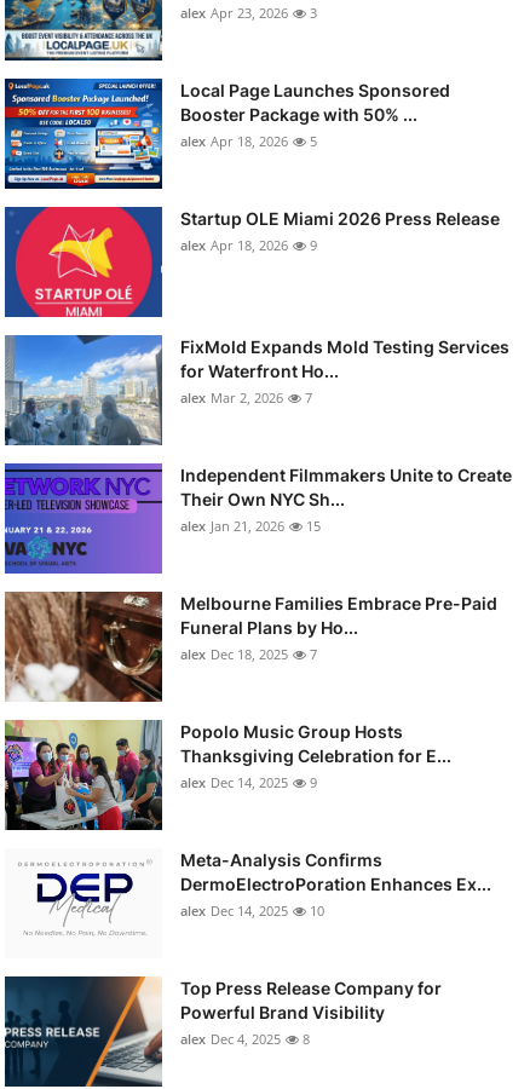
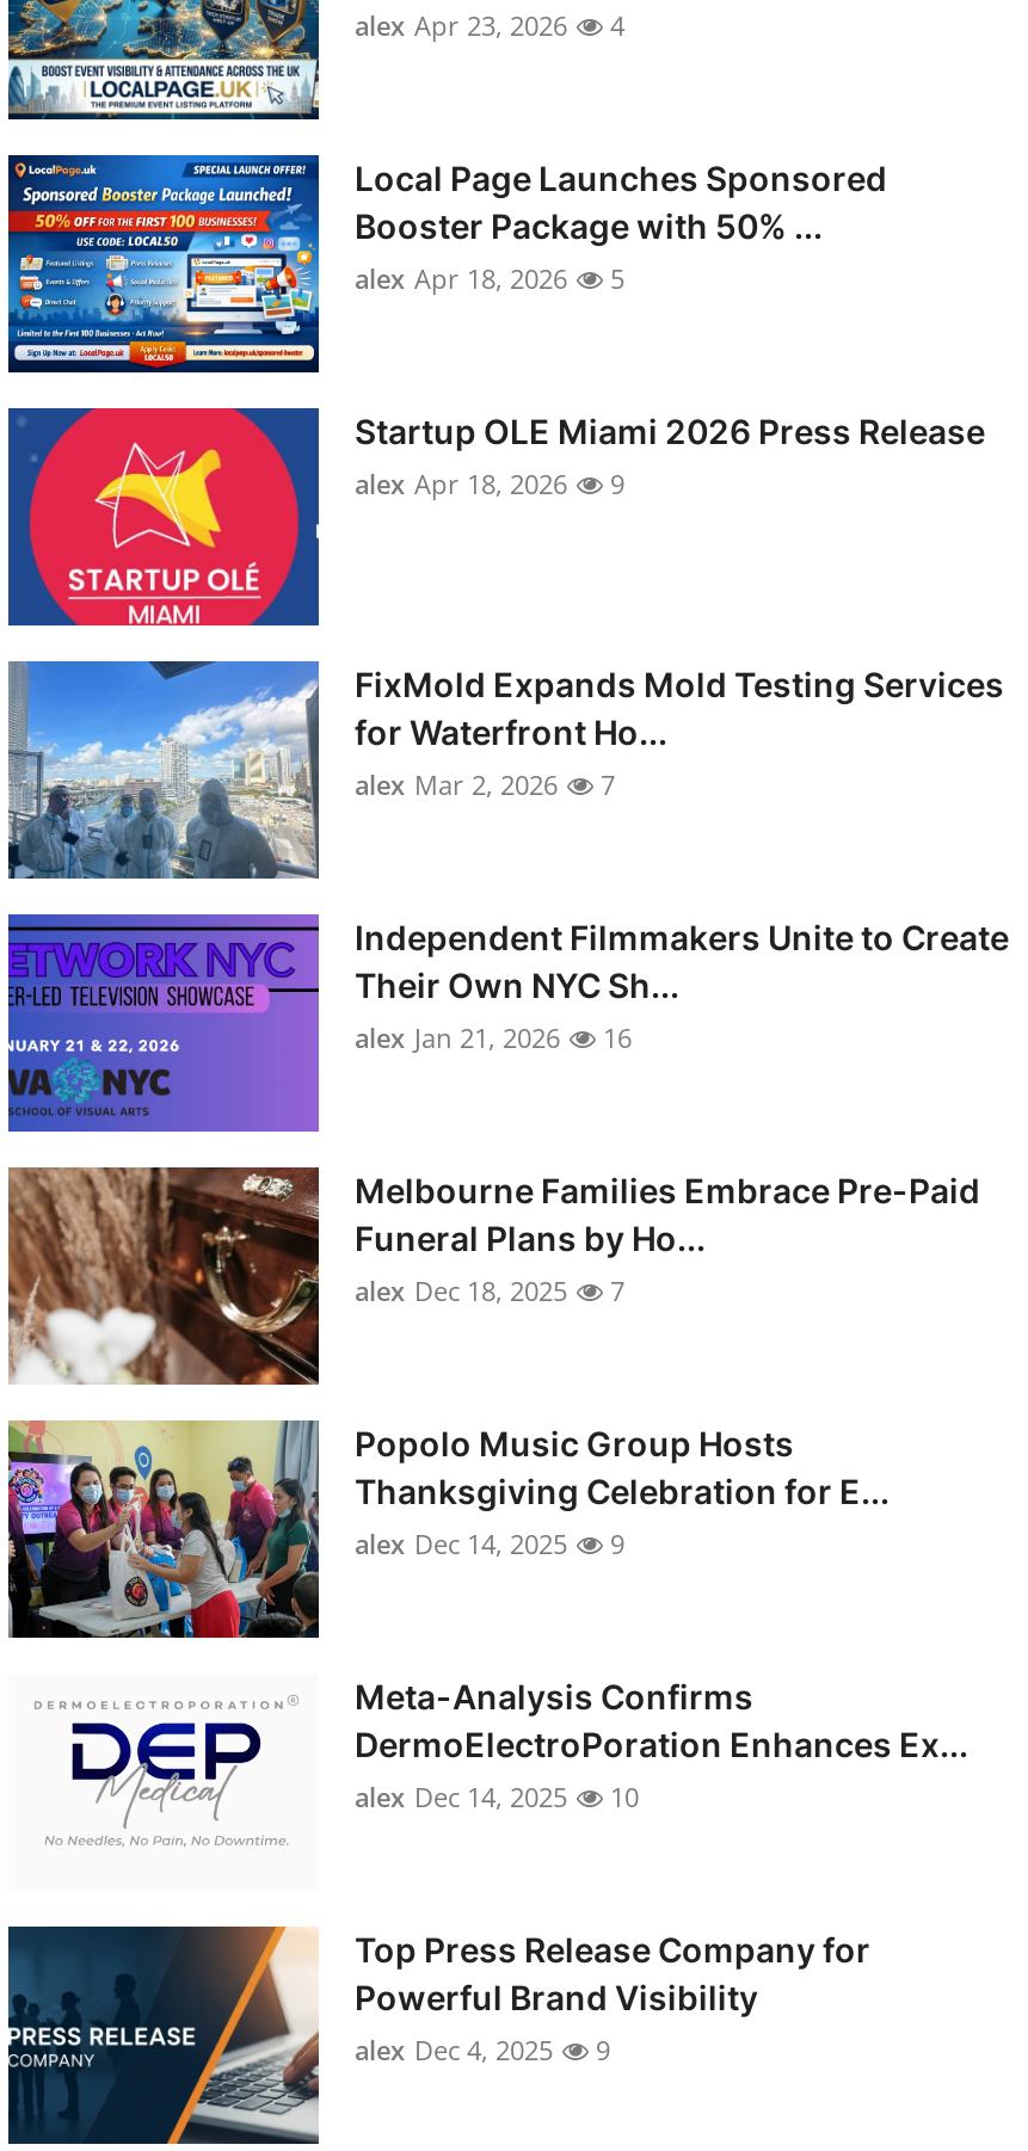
- alex Apr 23, 2026 3
+ alex Apr 23, 2026 4

- alex Jan 21, 2026 15
+ alex Jan 21, 2026 16

- alex Dec 4, 2025 8
+ alex Dec 4, 2025 9
